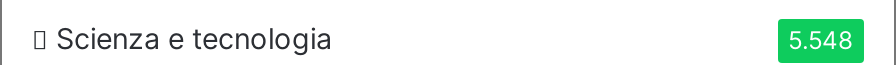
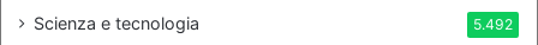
- 5.548
+ 5.492
